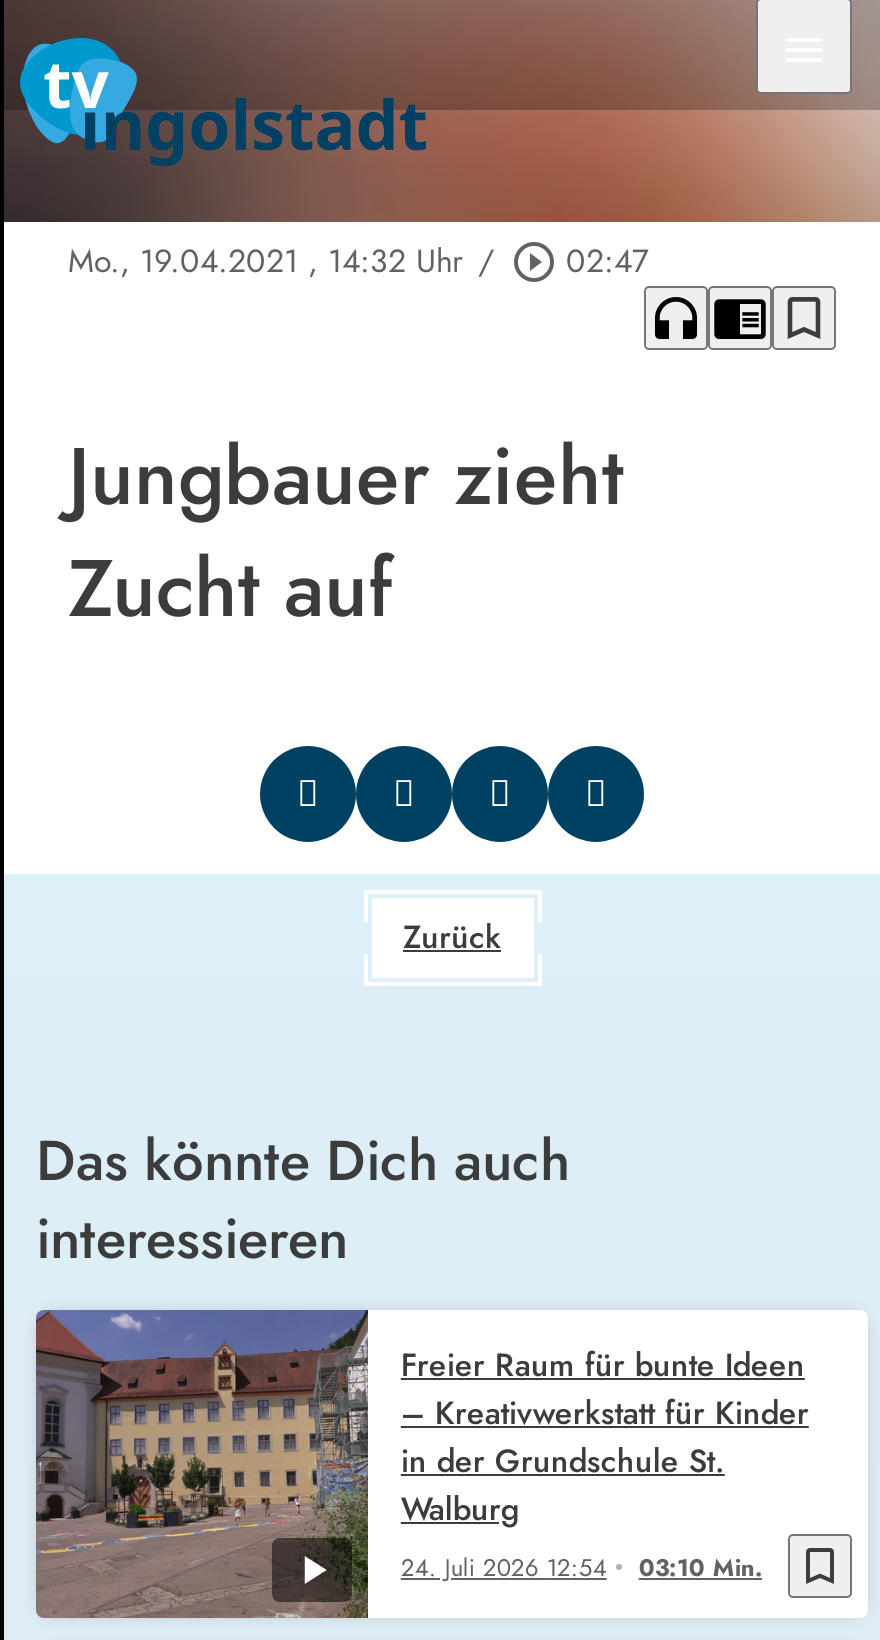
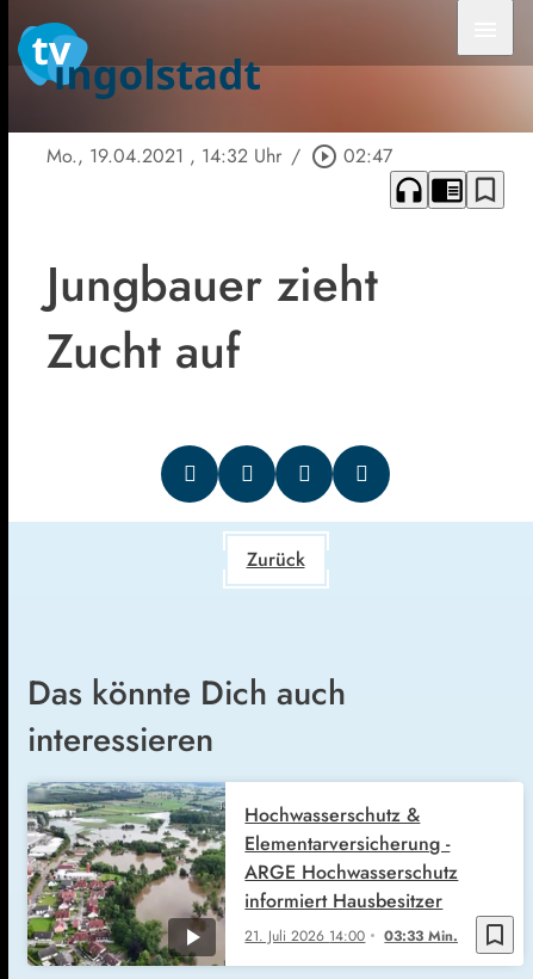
- [image]
- 24. Juli 2026 12:54
- 03:10 Min.
+ [image]
+ 21. Juli 2026 14:00
+ 03:33 Min.

- Freier Raum für bunte Ideen
- – Kreativwerkstatt für Kinder
- in der Grundschule St.
- Walburg
+ Hochwasserschutz &
+ Elementarversicherung -
+ ARGE Hochwasserschutz
+ informiert Hausbesitzer
